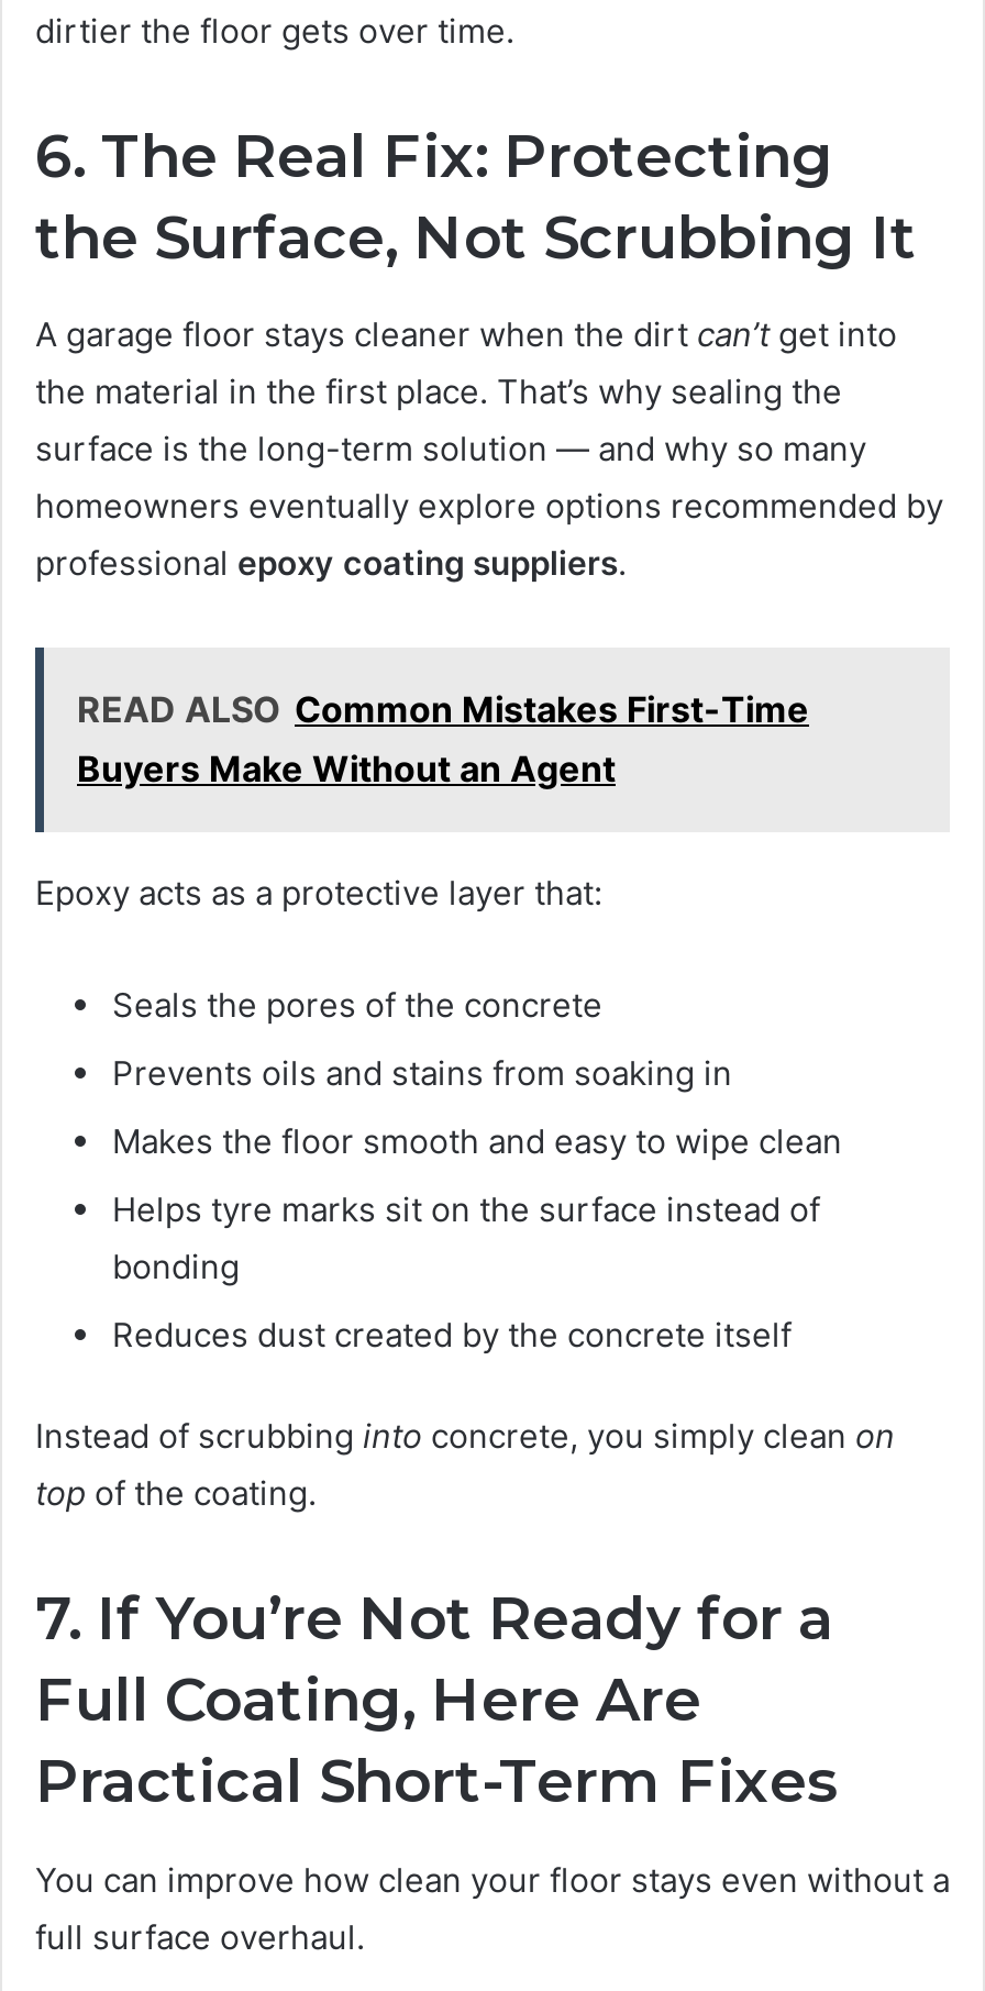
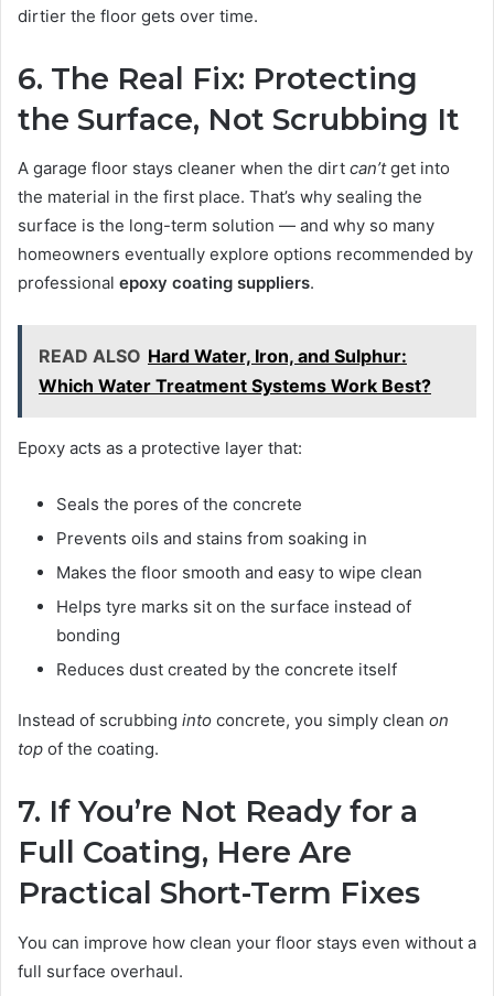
- READ ALSO Common Mistakes First-Time
- Buyers Make Without an Agent
+ READ ALSO Hard Water, Iron, and Sulphur:
+ Which Water Treatment Systems Work Best?
